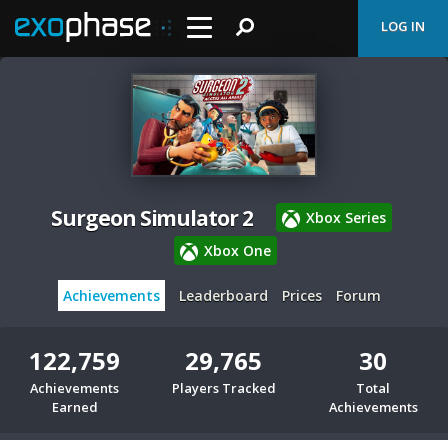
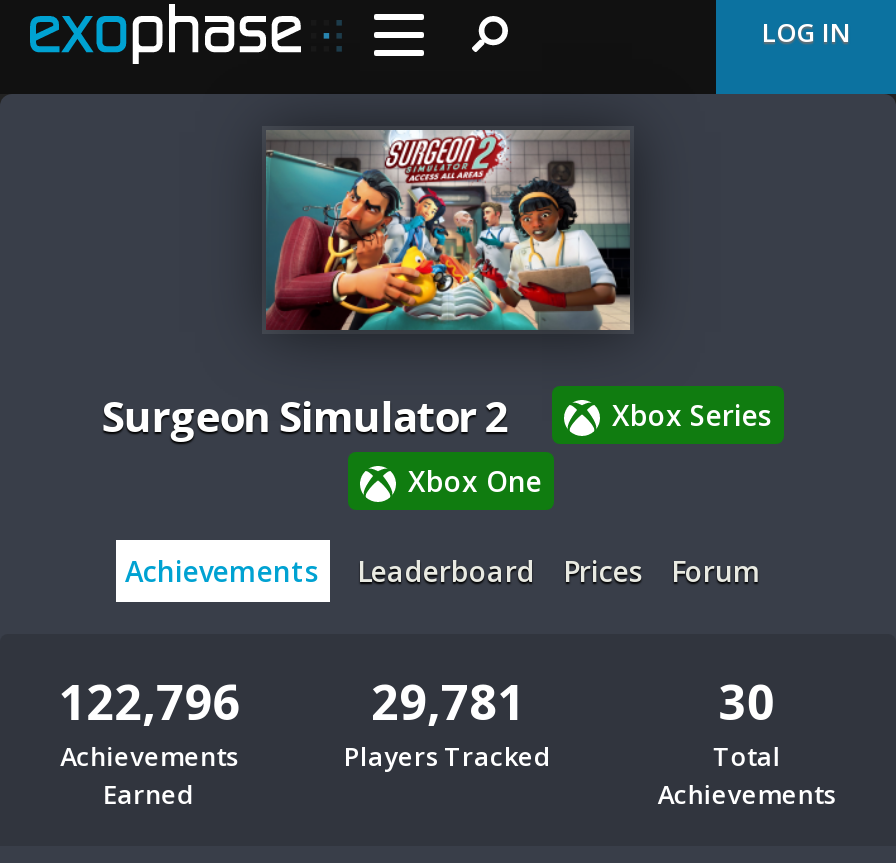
- 122,759
+ 122,796

- 29,765
+ 29,781
